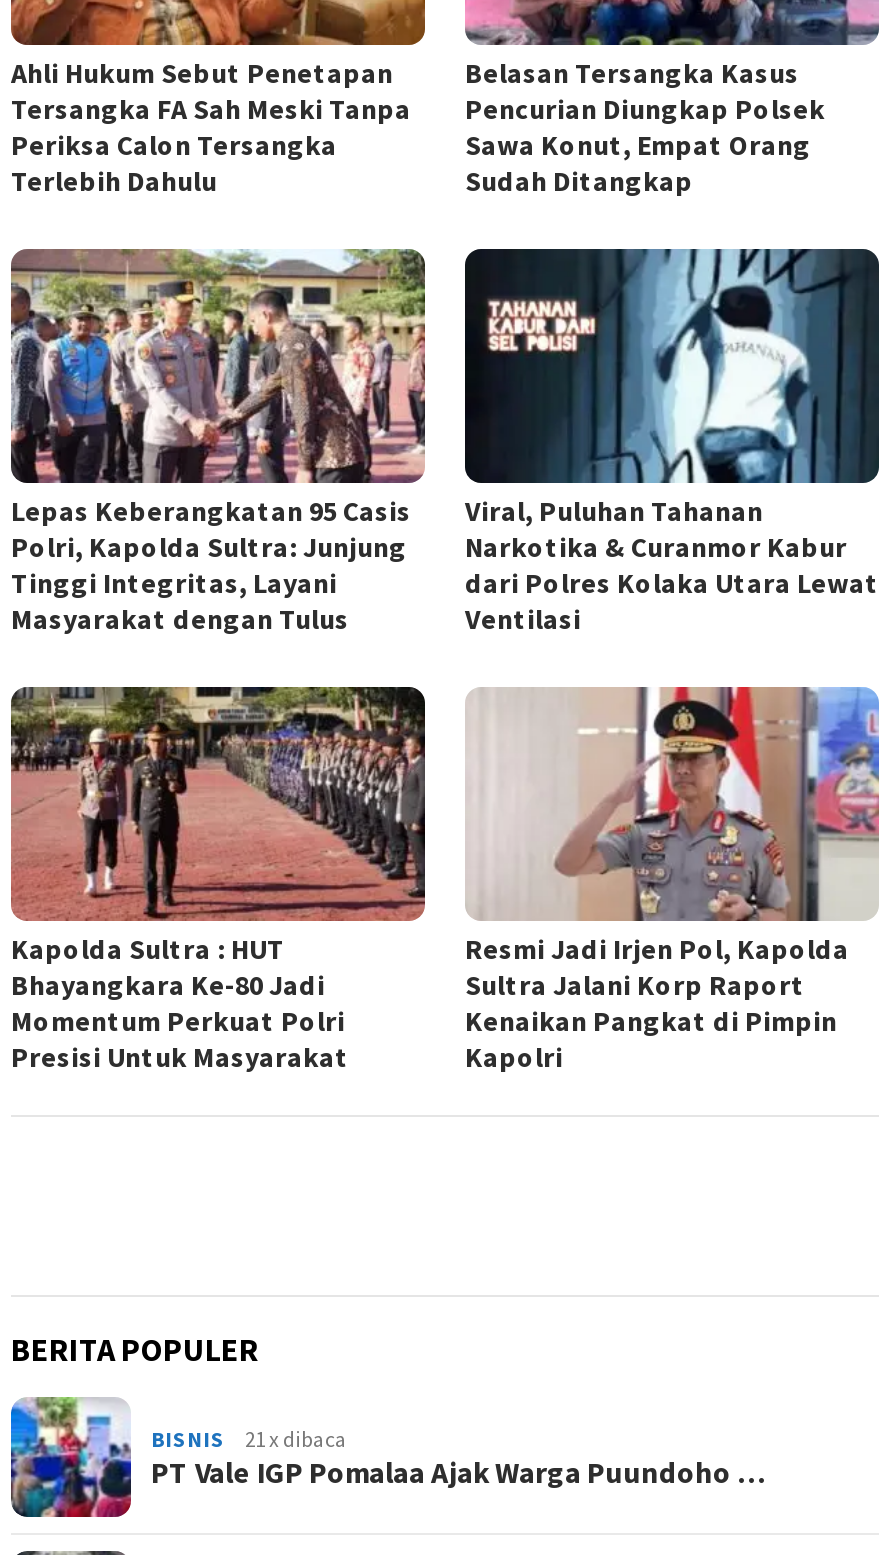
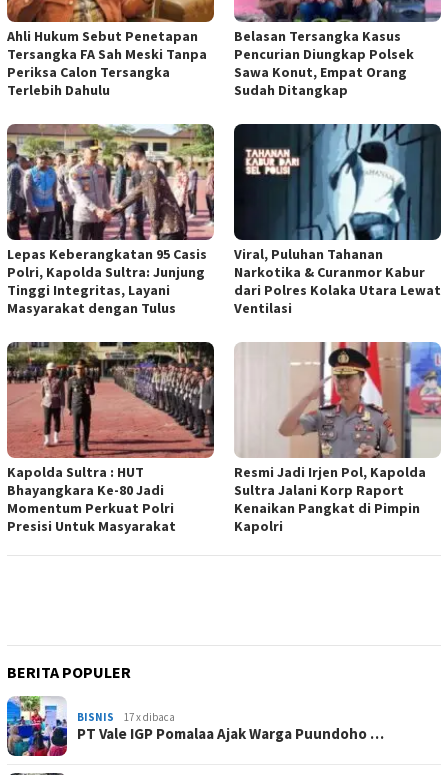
- BISNIS 21 x dibaca
+ BISNIS 17 x dibaca
